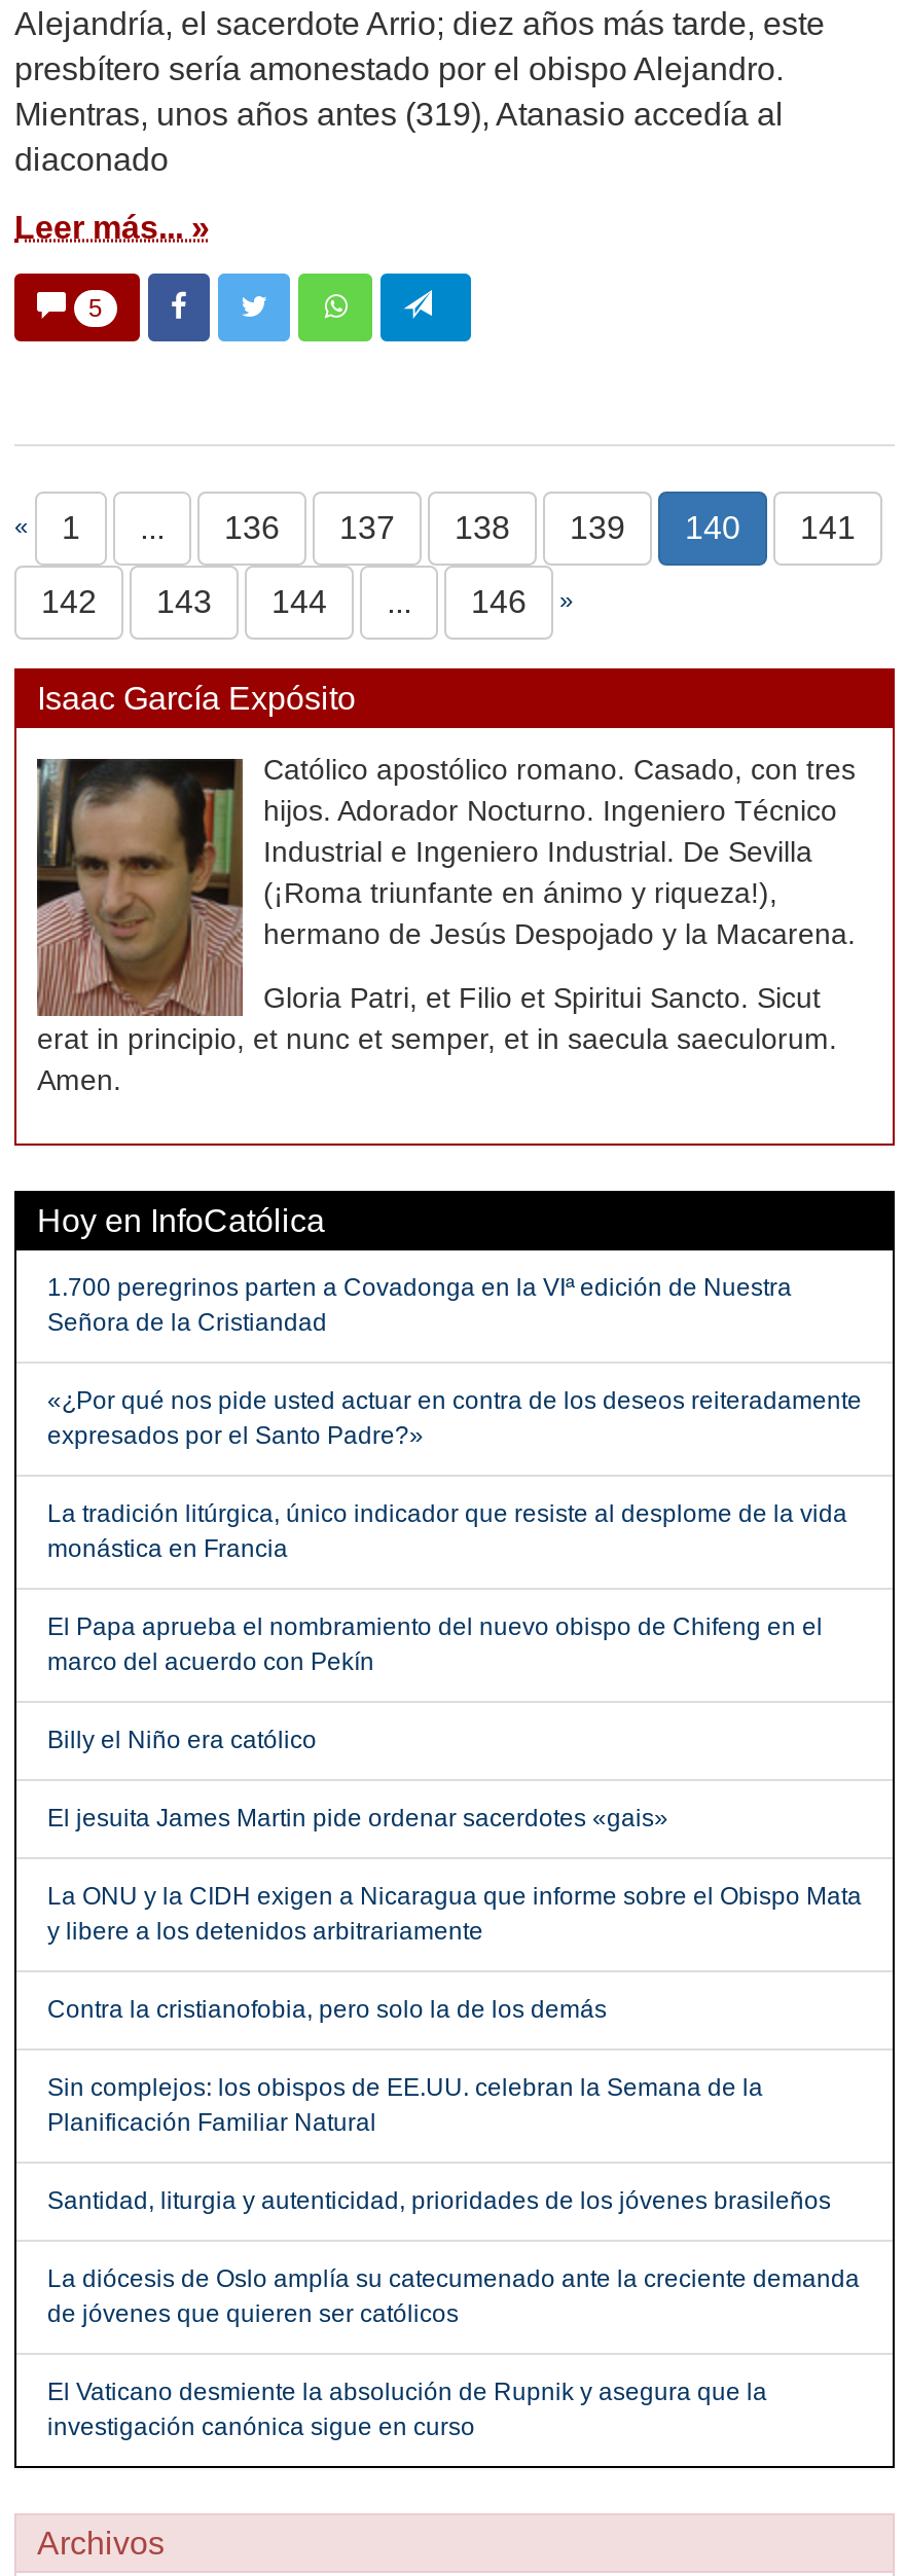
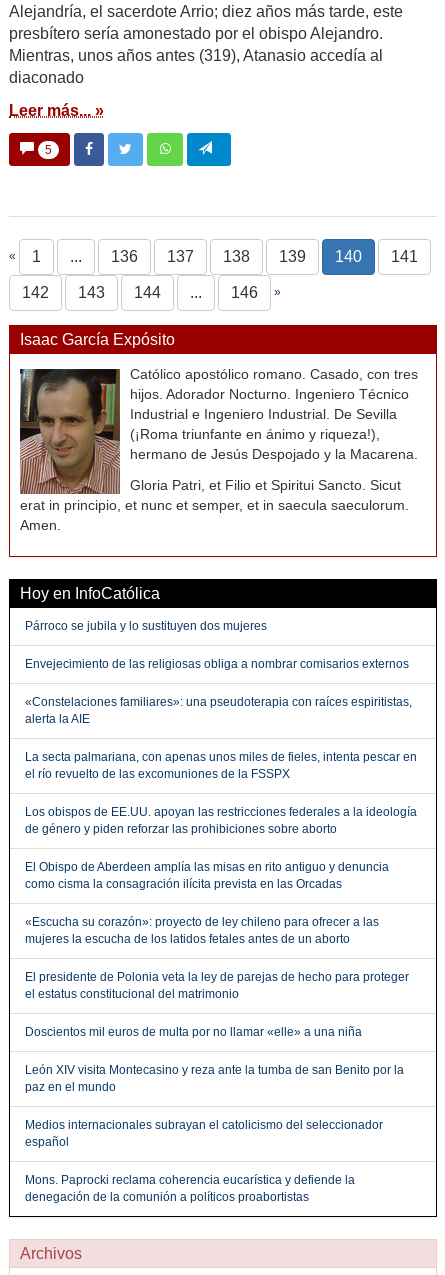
- 1.700 peregrinos parten a Covadonga en la VIª edición de Nuestra
- Señora de la Cristiandad
+ Párroco se jubila y lo sustituyen dos mujeres

- «¿Por qué nos pide usted actuar en contra de los deseos reiteradamente
- expresados por el Santo Padre?»
+ Envejecimiento de las religiosas obliga a nombrar comisarios externos

- La tradición litúrgica, único indicador que resiste al desplome de la vida
- monástica en Francia
+ «Constelaciones familiares»: una pseudoterapia con raíces espiritistas,
+ alerta la AIE

- El Papa aprueba el nombramiento del nuevo obispo de Chifeng en el
- marco del acuerdo con Pekín
+ La secta palmariana, con apenas unos miles de fieles, intenta pescar en
+ el río revuelto de las excomuniones de la FSSPX

- Billy el Niño era católico
+ Los obispos de EE.UU. apoyan las restricciones federales a la ideología
+ de género y piden reforzar las prohibiciones sobre aborto

- El jesuita James Martin pide ordenar sacerdotes «gais»
+ El Obispo de Aberdeen amplía las misas en rito antiguo y denuncia
+ como cisma la consagración ilícita prevista en las Orcadas

- La ONU y la CIDH exigen a Nicaragua que informe sobre el Obispo Mata
- y libere a los detenidos arbitrariamente
+ «Escucha su corazón»: proyecto de ley chileno para ofrecer a las
+ mujeres la escucha de los latidos fetales antes de un aborto

- Contra la cristianofobia, pero solo la de los demás
+ El presidente de Polonia veta la ley de parejas de hecho para proteger
+ el estatus constitucional del matrimonio

- Sin complejos: los obispos de EE.UU. celebran la Semana de la
- Planificación Familiar Natural
+ Doscientos mil euros de multa por no llamar «elle» a una niña

- Santidad, liturgia y autenticidad, prioridades de los jóvenes brasileños
+ León XIV visita Montecasino y reza ante la tumba de san Benito por la
+ paz en el mundo

- La diócesis de Oslo amplía su catecumenado ante la creciente demanda
- de jóvenes que quieren ser católicos
+ Medios internacionales subrayan el catolicismo del seleccionador
+ español

- El Vaticano desmiente la absolución de Rupnik y asegura que la
- investigación canónica sigue en curso
+ Mons. Paprocki reclama coherencia eucarística y defiende la
+ denegación de la comunión a políticos proabortistas
